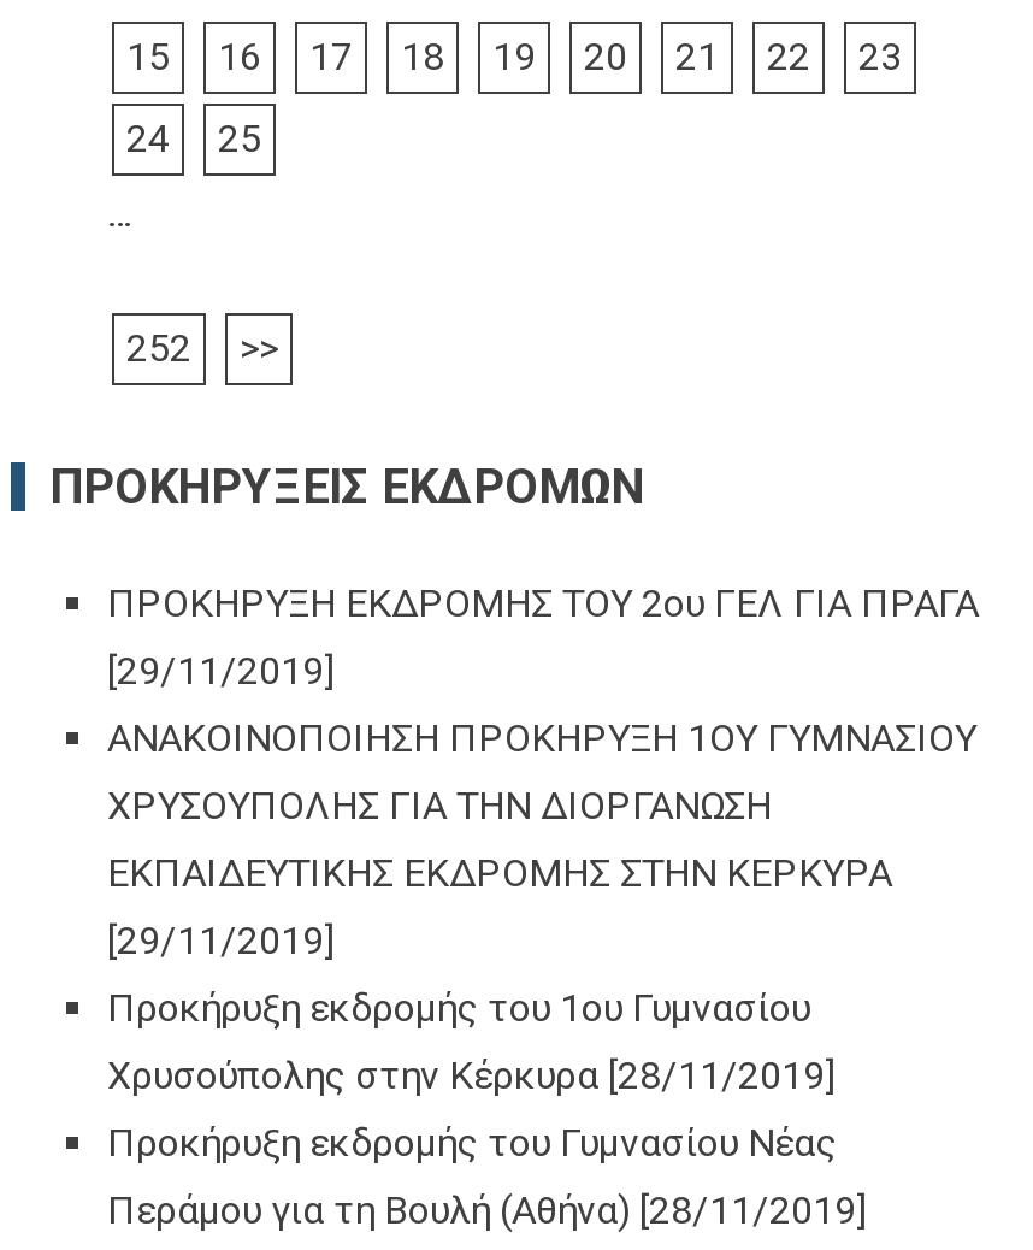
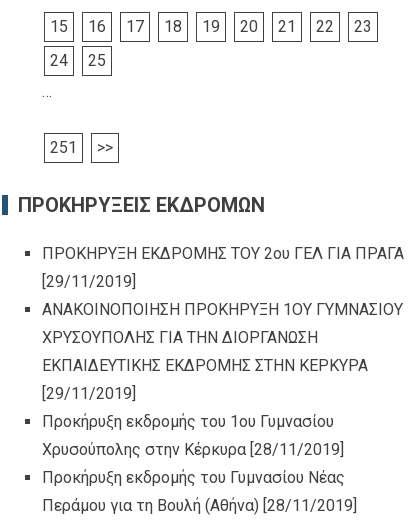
- 252
+ 251
